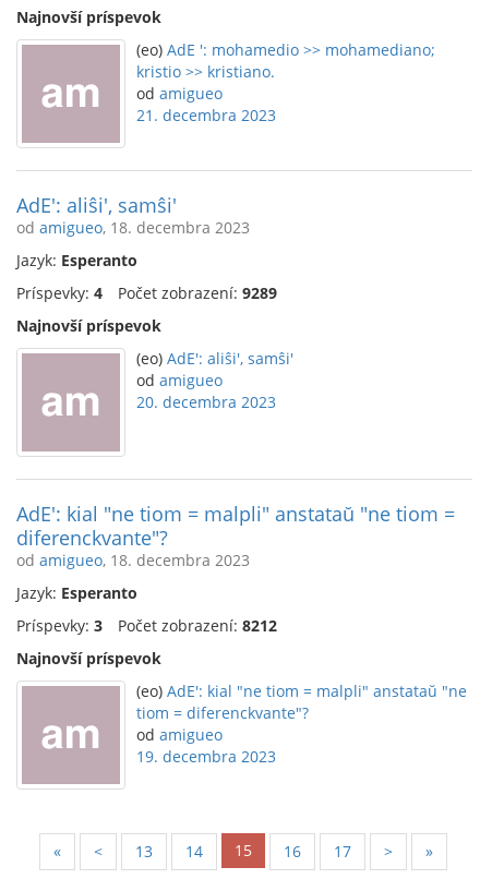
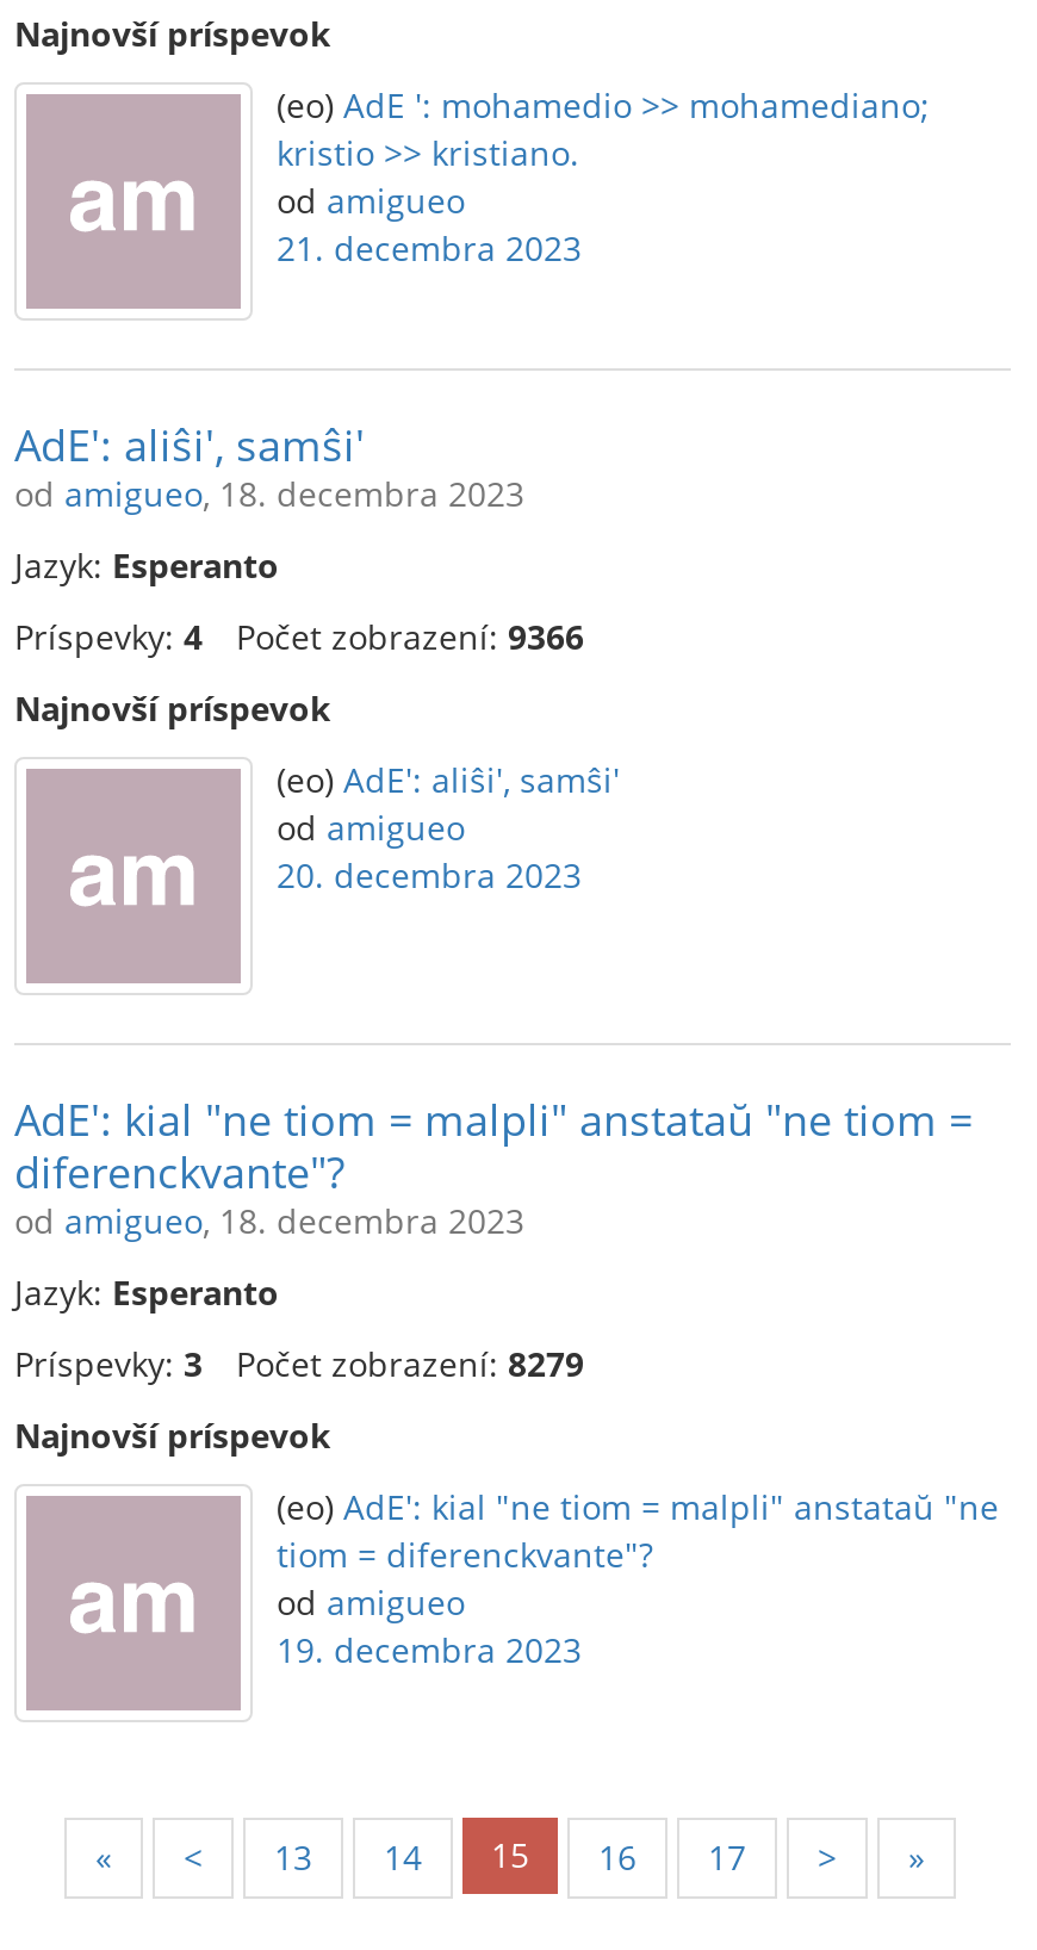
- Počet zobrazení: 9289
+ Počet zobrazení: 9366

- Počet zobrazení: 8212
+ Počet zobrazení: 8279
